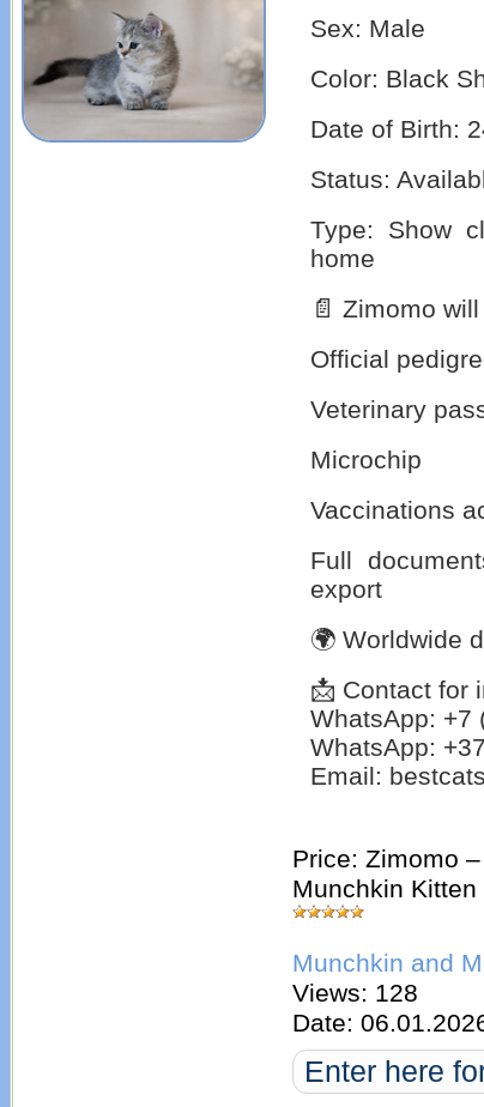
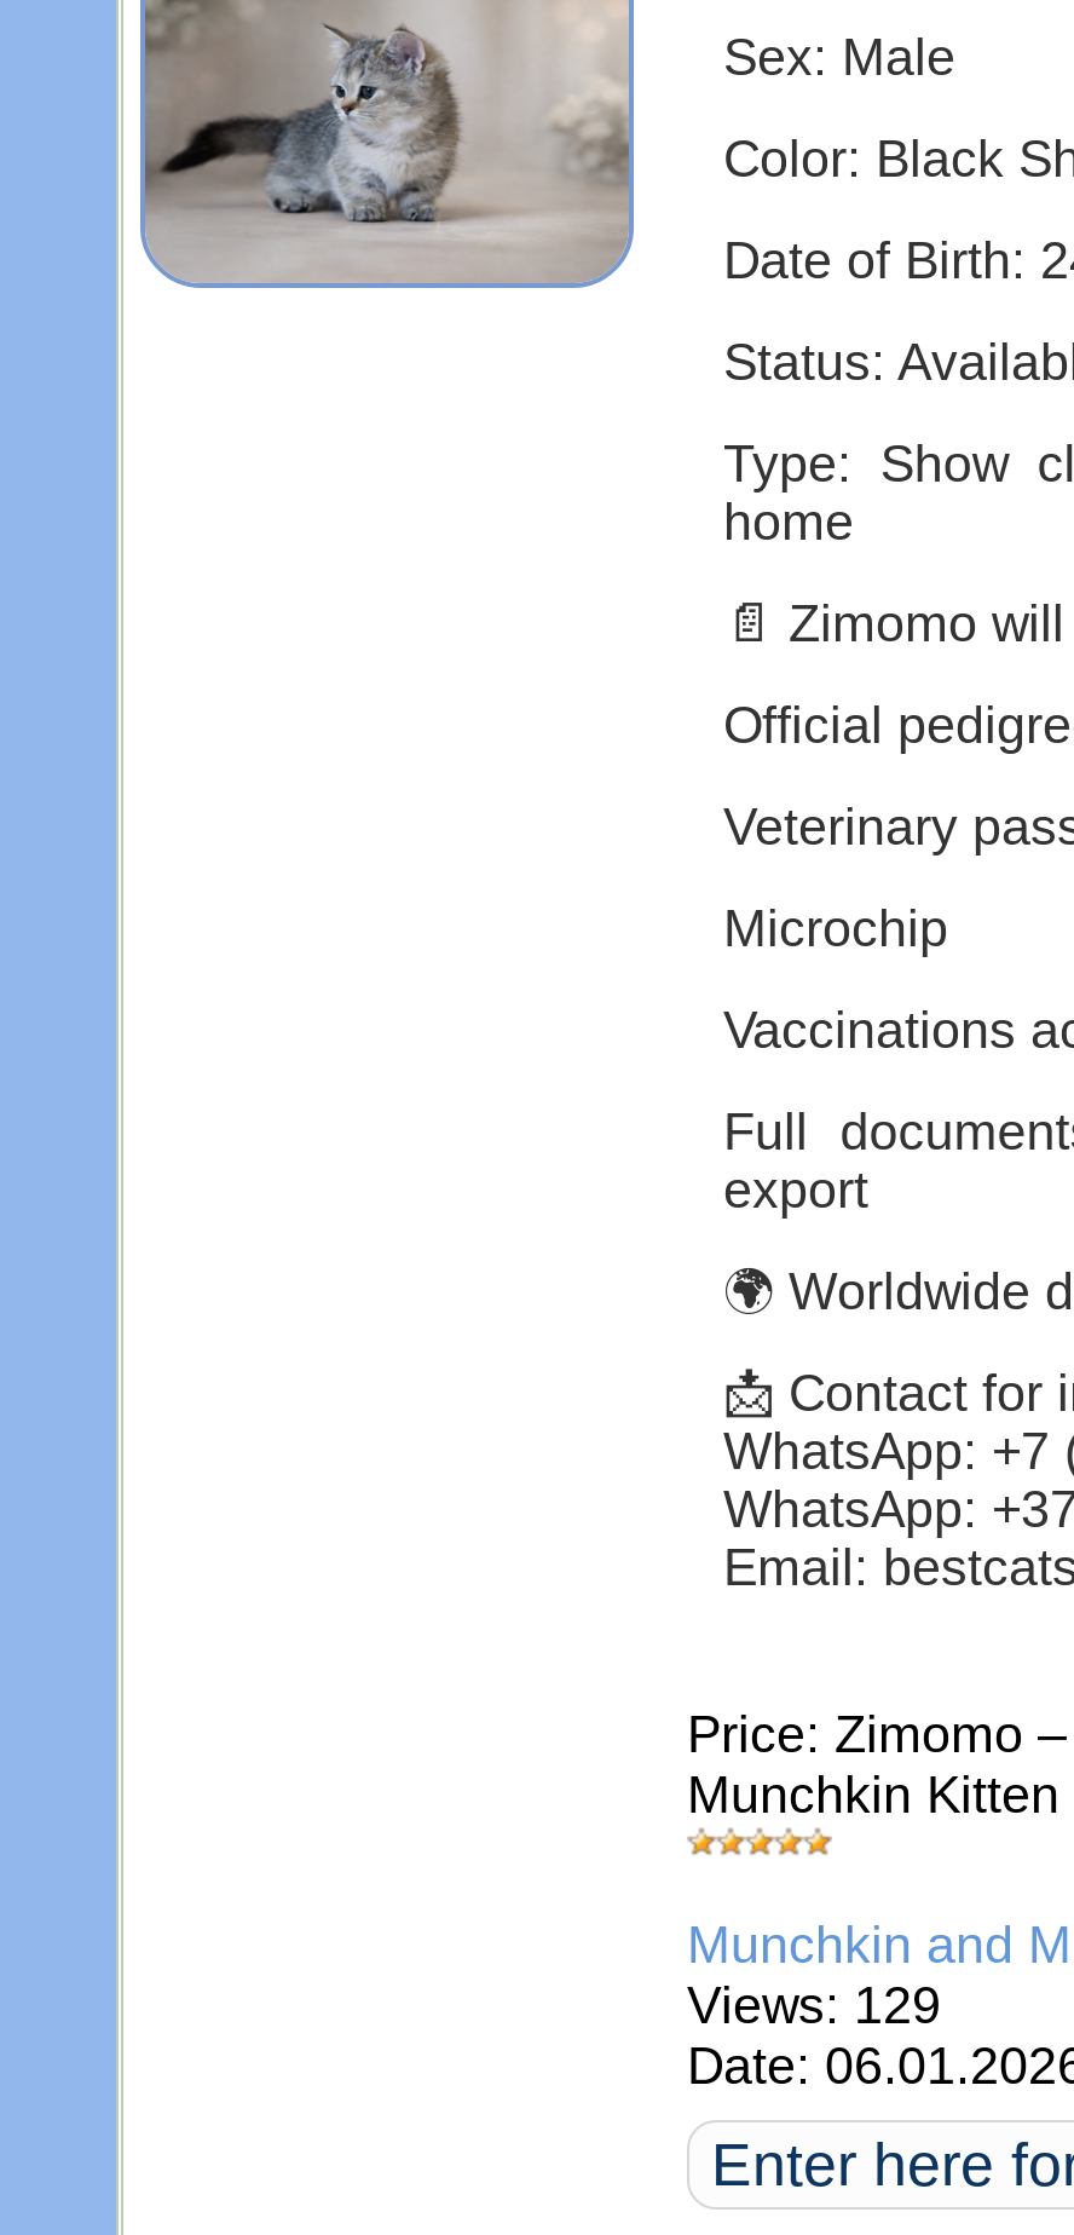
- Views: 128
+ Views: 129
